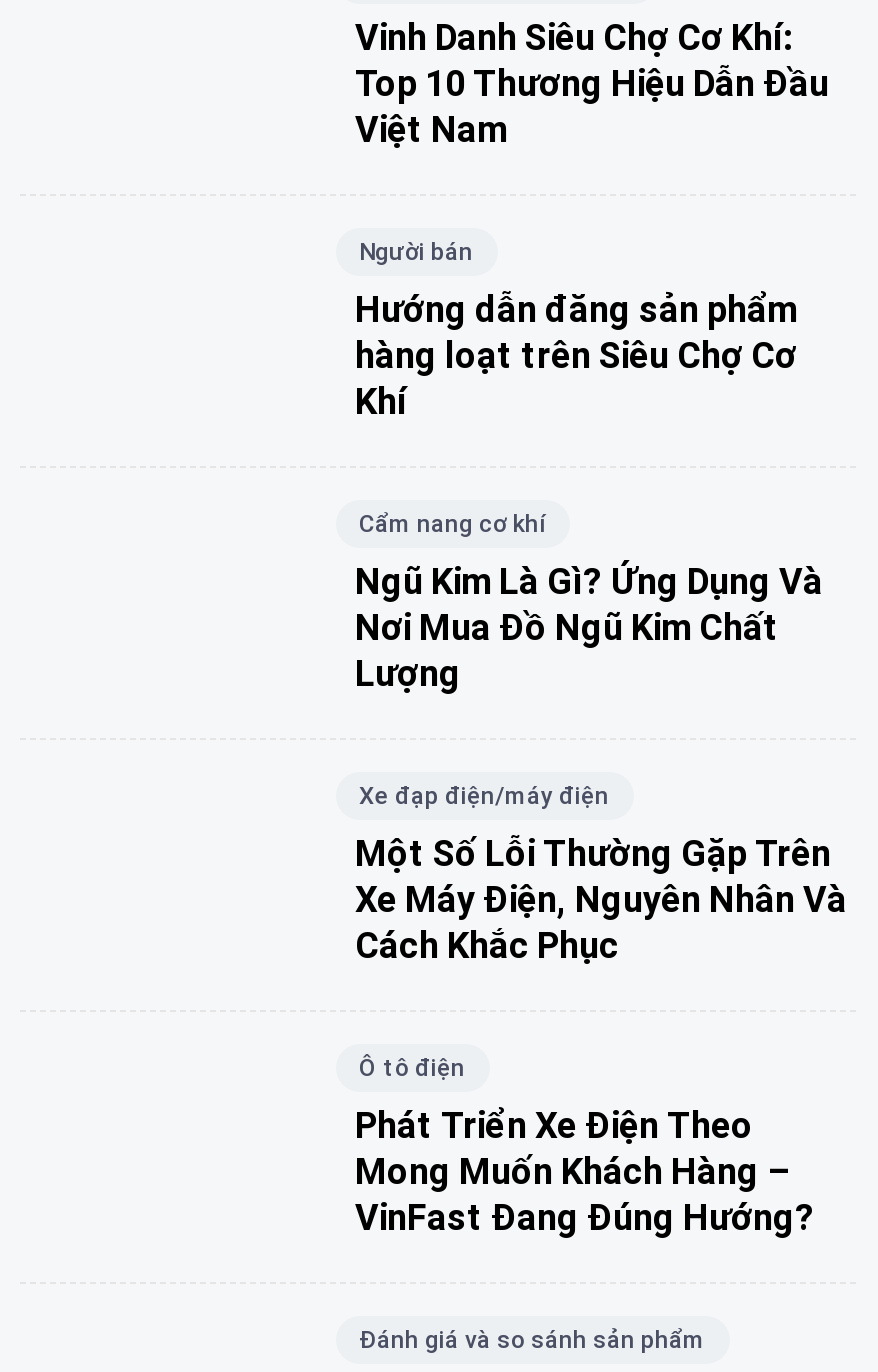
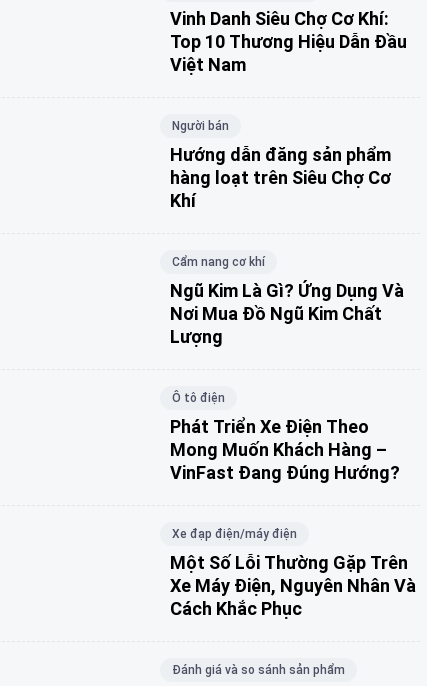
moved down: Xe đạp điện/máy điện | Một Số Lỗi Thường Gặp Trên | Xe Máy Điện, Nguyên Nhân Và | Cách Khắc Phục

moved up: Ô tô điện | Phát Triển Xe Điện Theo | Mong Muốn Khách Hàng – | VinFast Đang Đúng Hướng?
